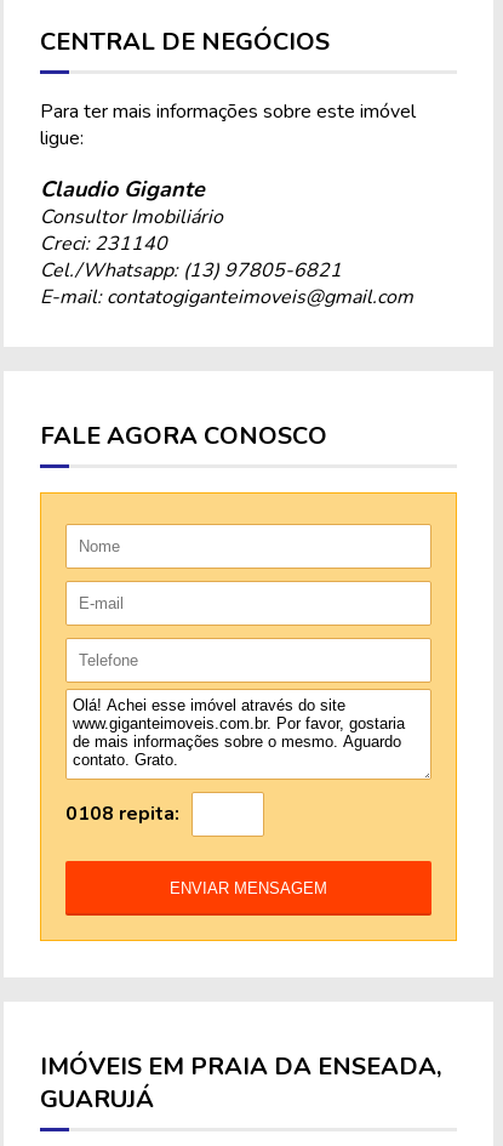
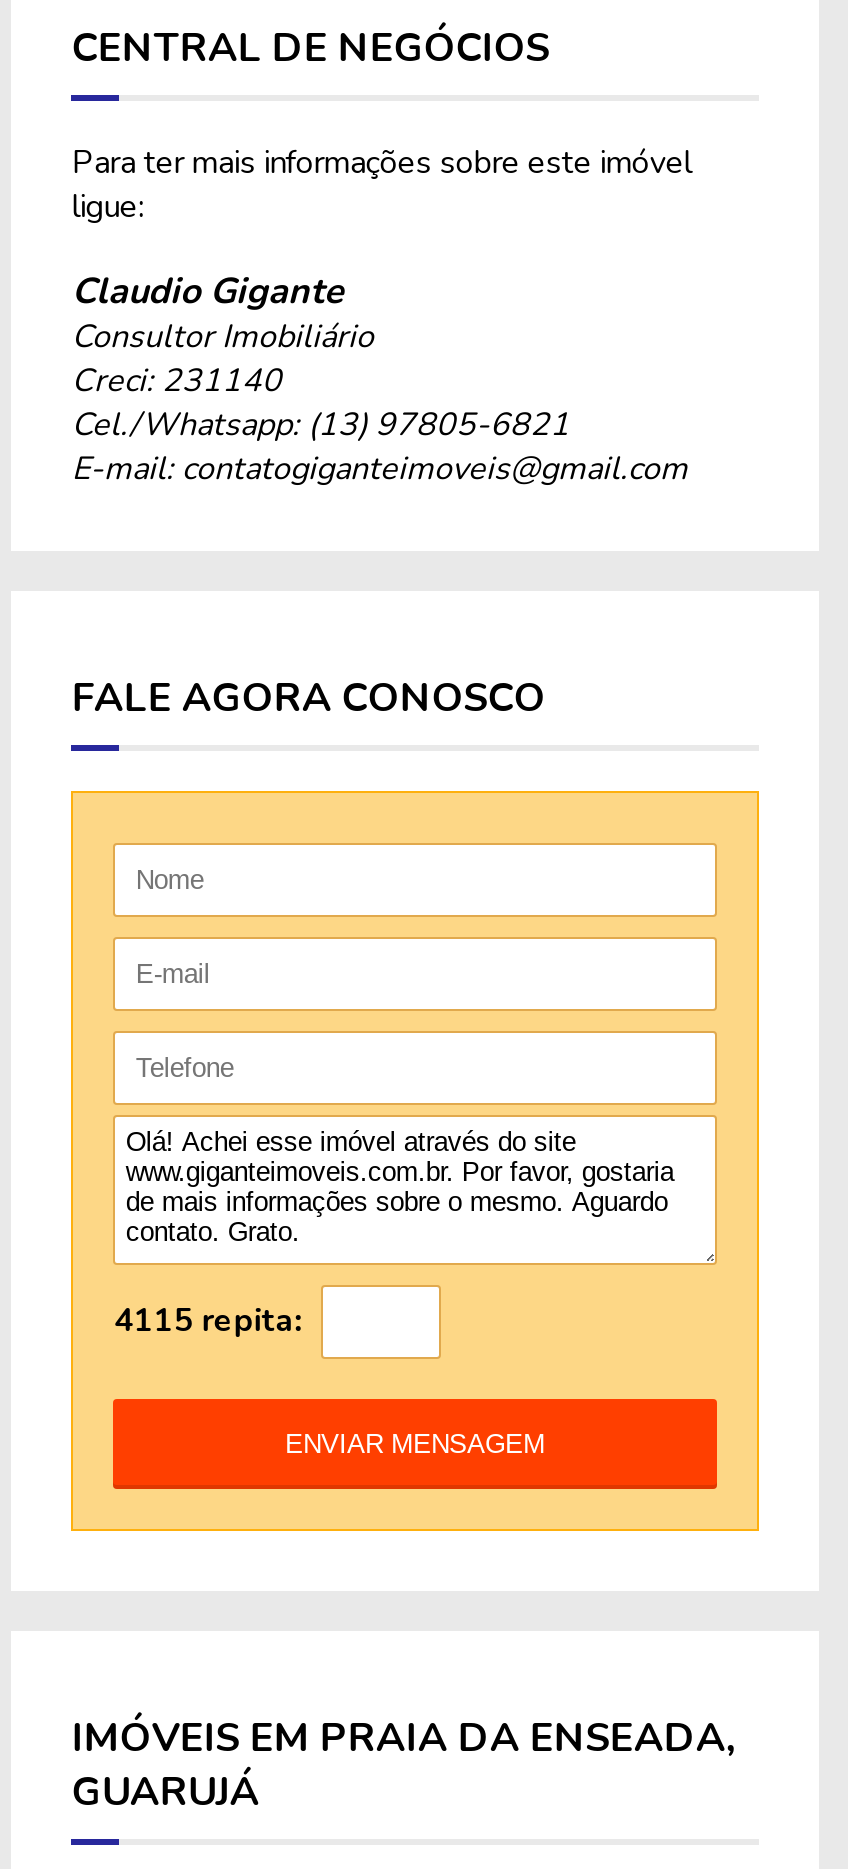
- 0108 repita:
+ 4115 repita:
